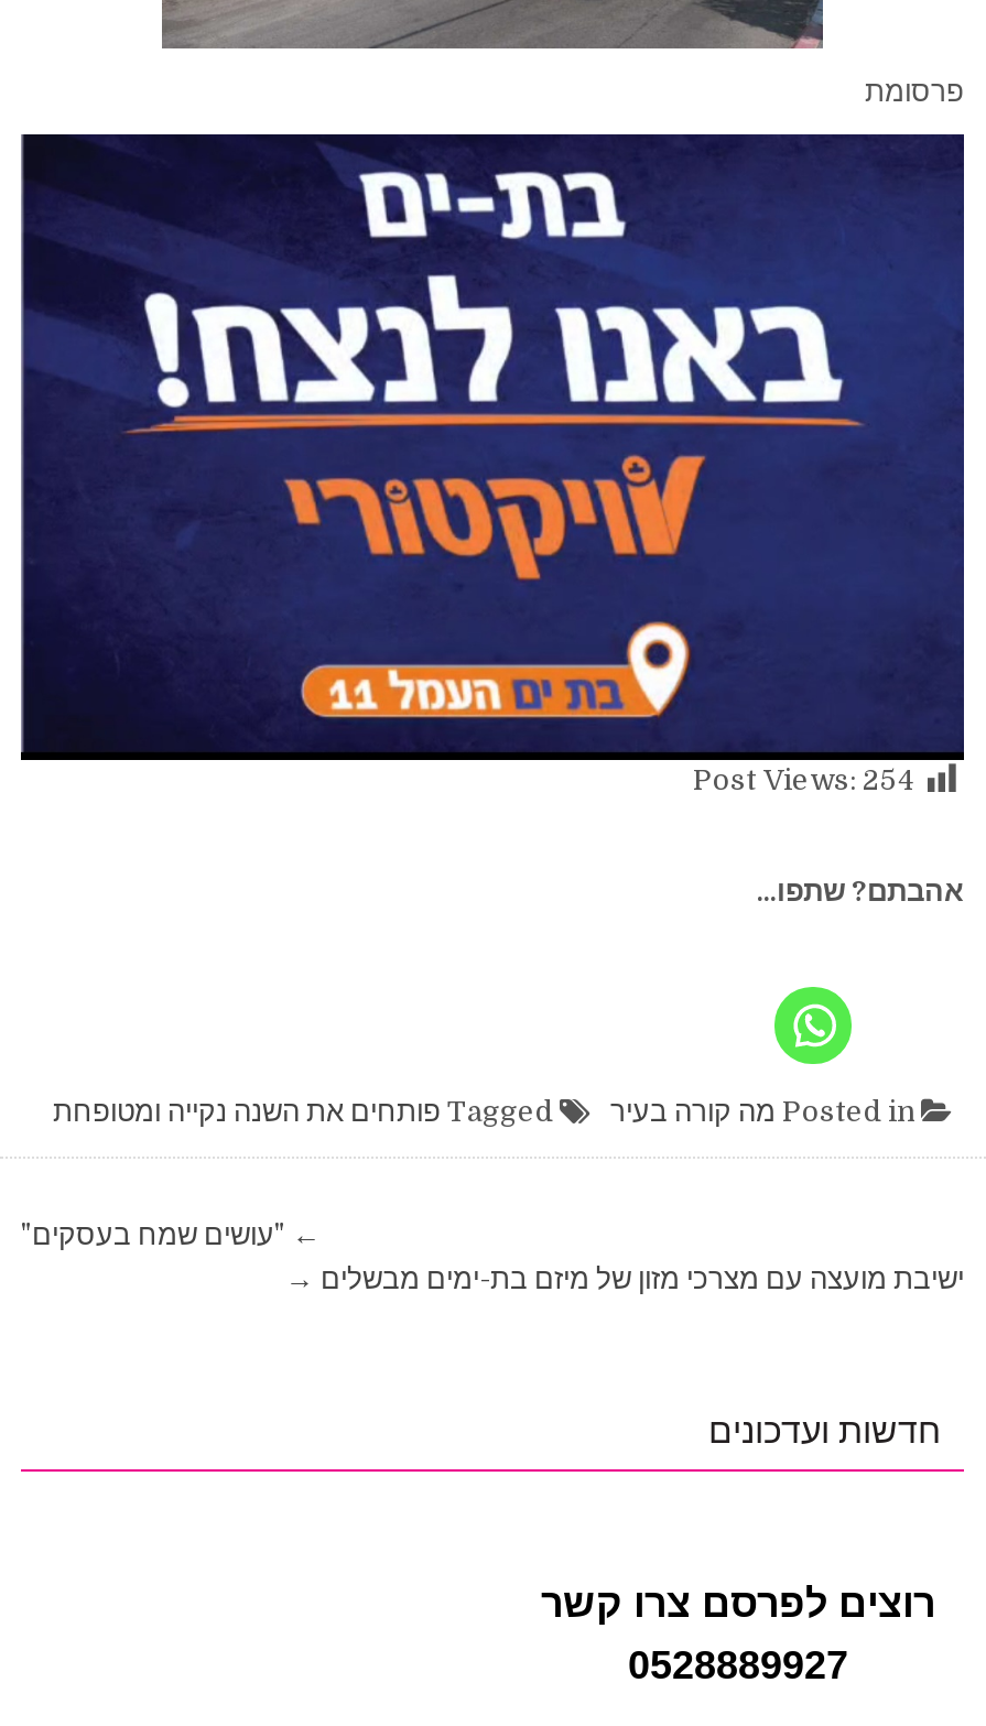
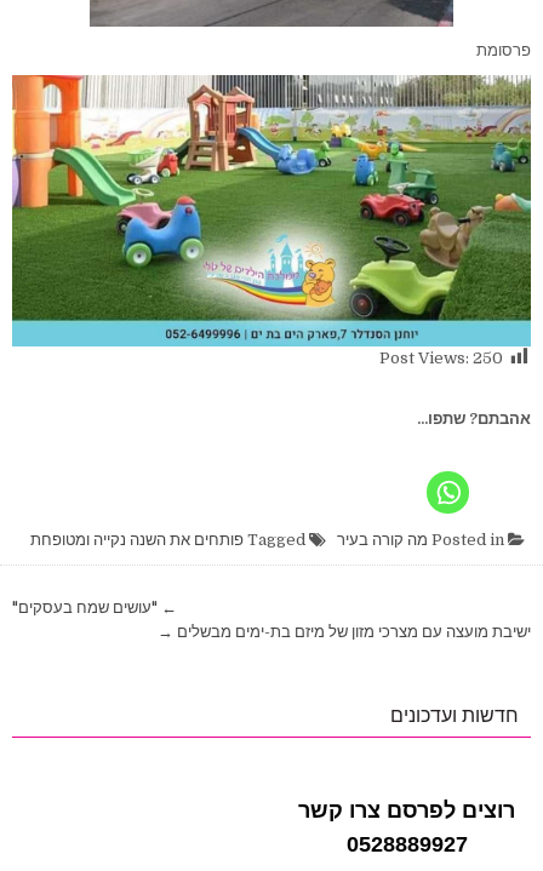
- [image]
- Post Views: 254
+ [image]
+ Post Views: 250
